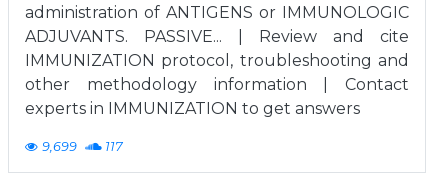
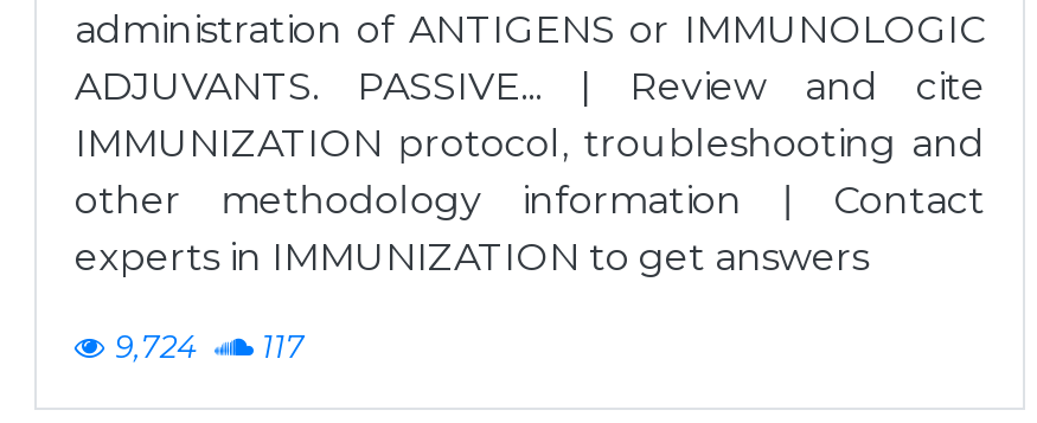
- 9,699 117
+ 9,724 117
